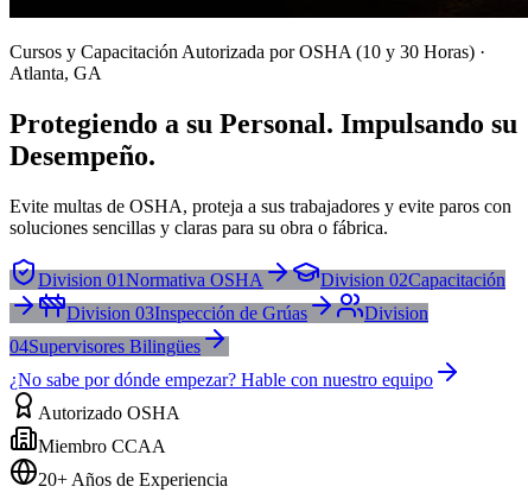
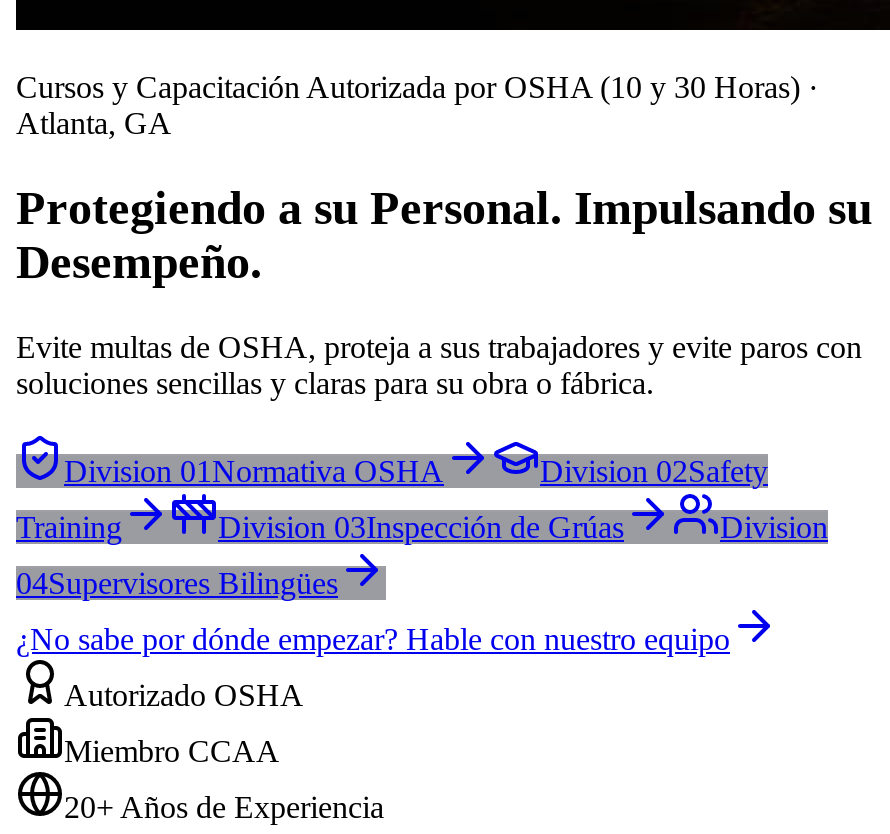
- Division 02Capacitación
+ Division 02Safety
+ Training
